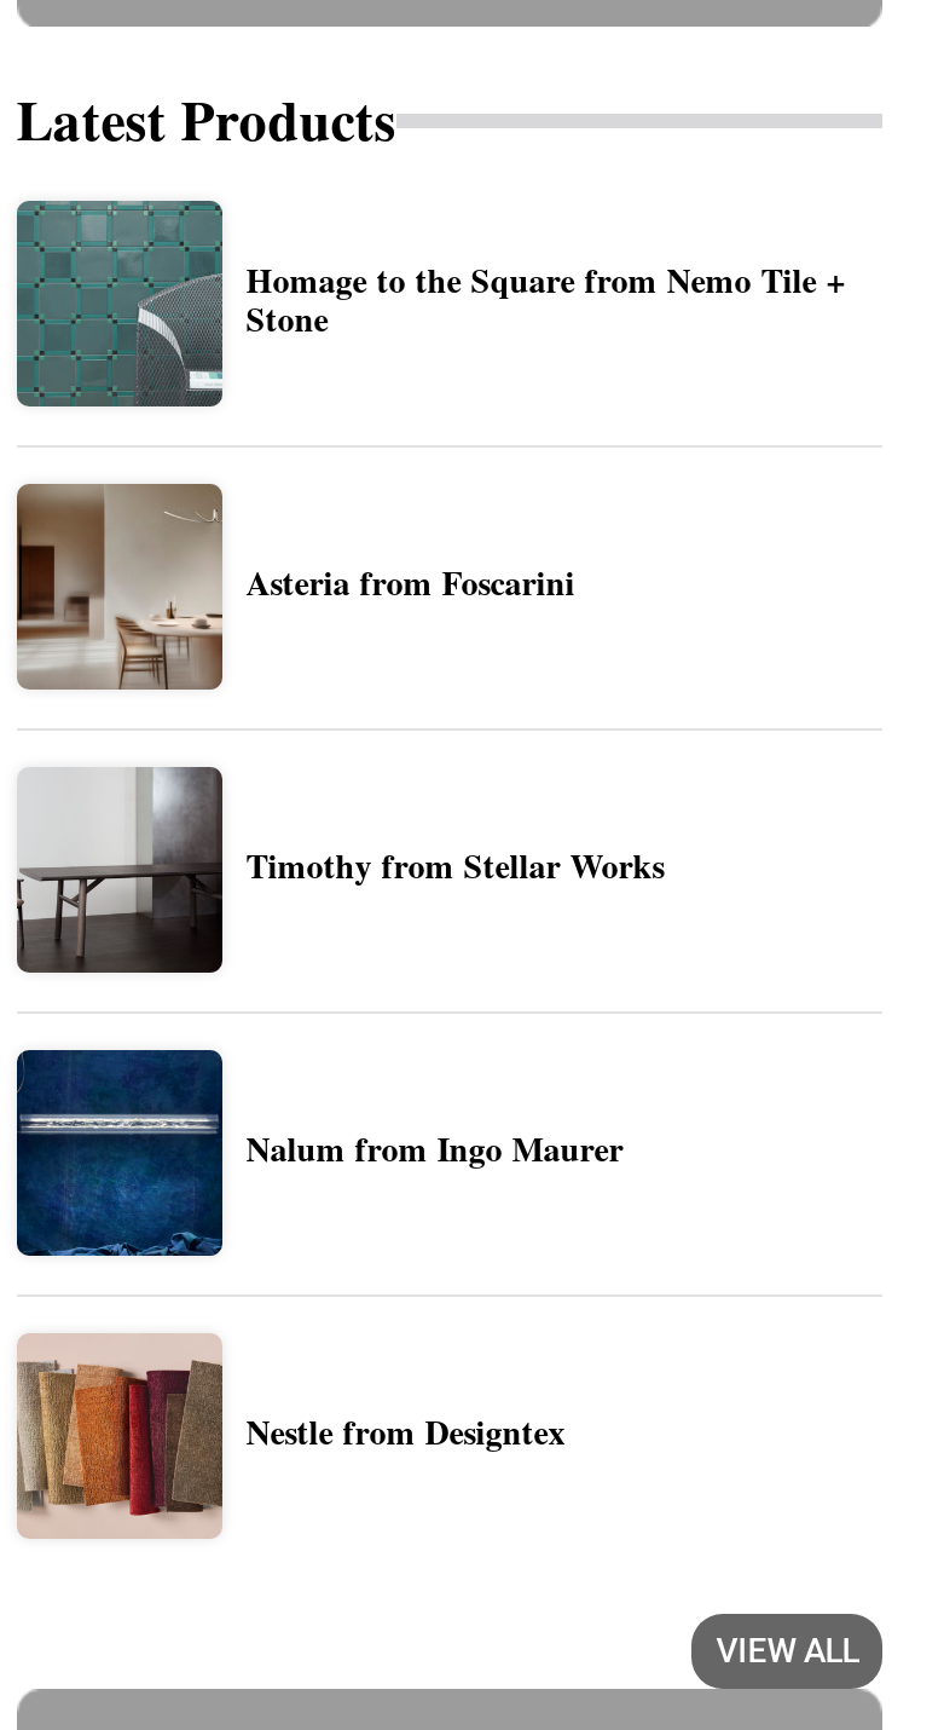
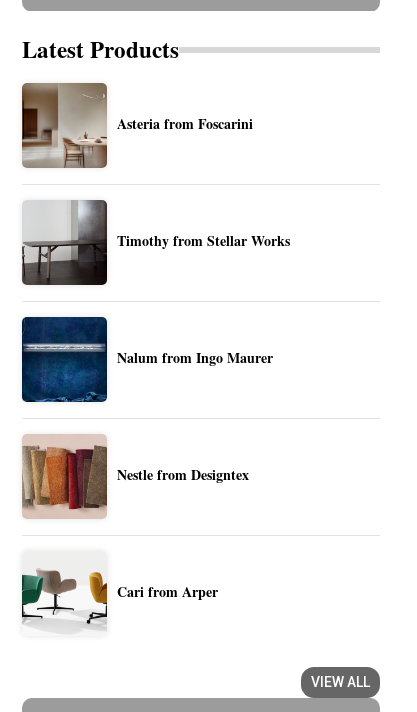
- [image]
- Homage to the Square from Nemo Tile +
- Stone

moved up: [image] | Asteria from Foscarini | Timothy from Stellar Works | Nalum from Ingo Maurer | Nestle from Designtex

+ [image]
+ Cari from Arper
